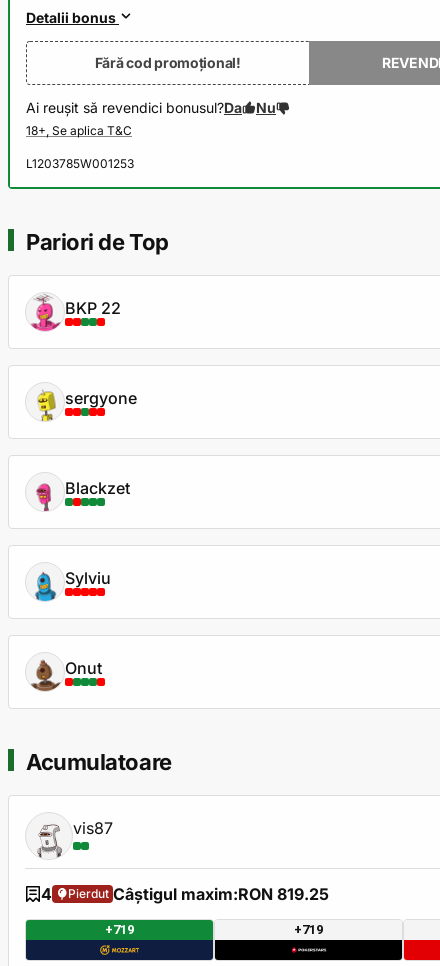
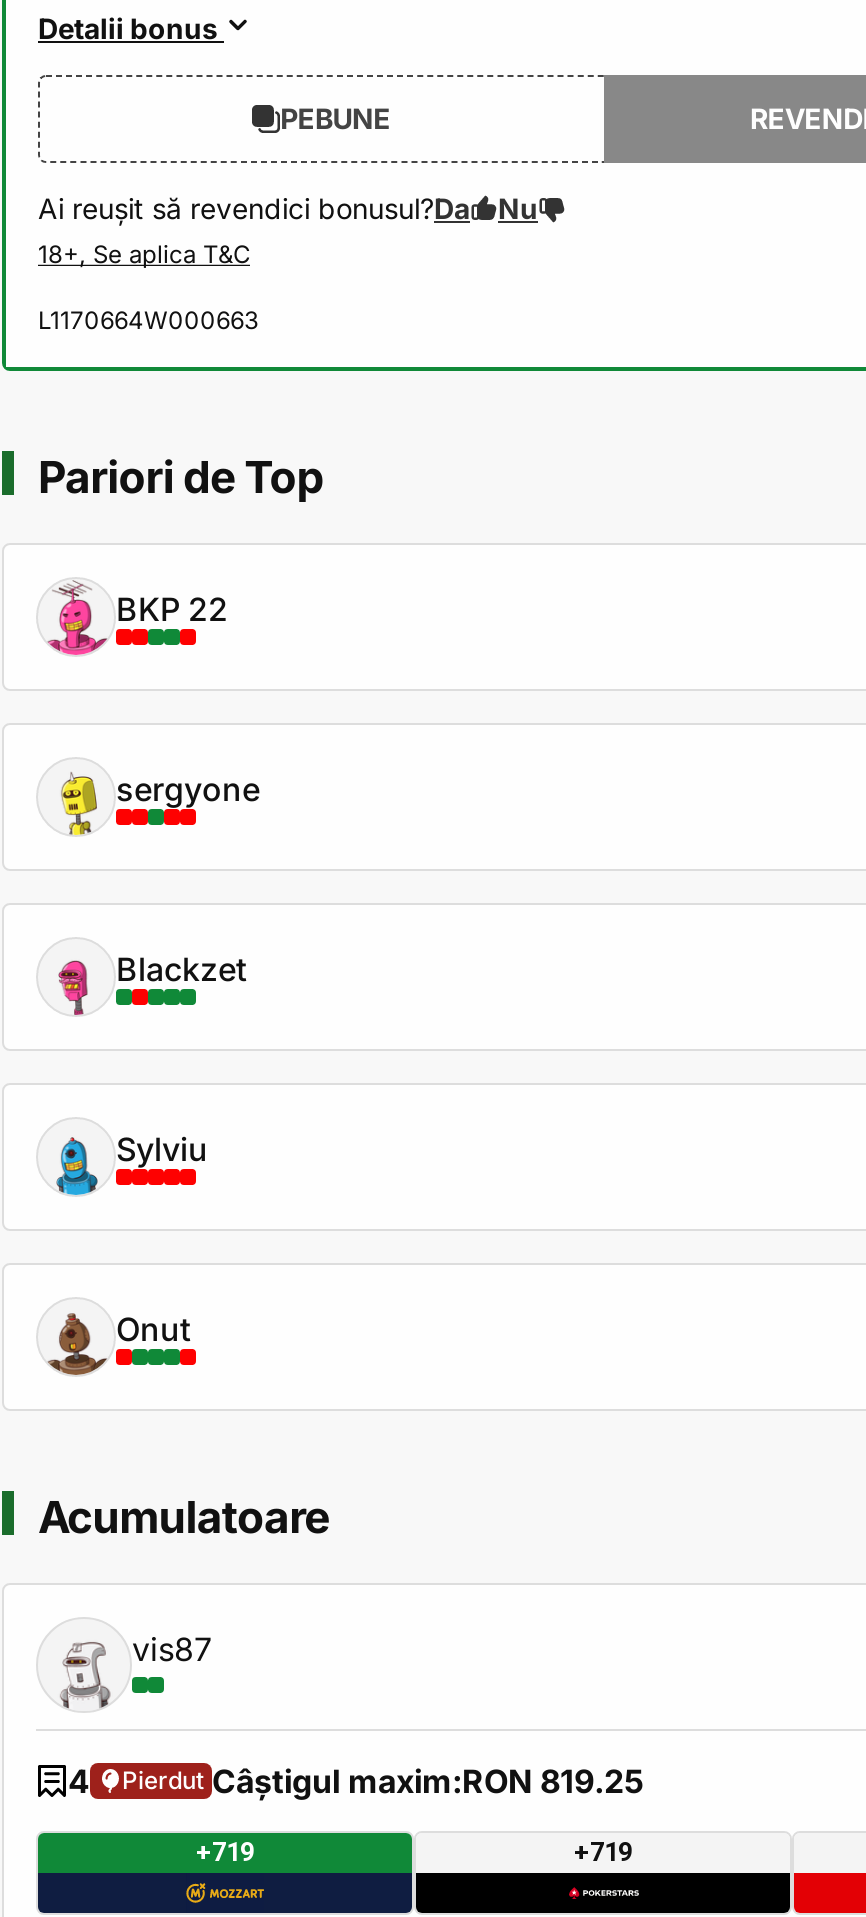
- Fără cod promoțional!
+ PEBUNE

- L1203785W001253
+ L1170664W000663
